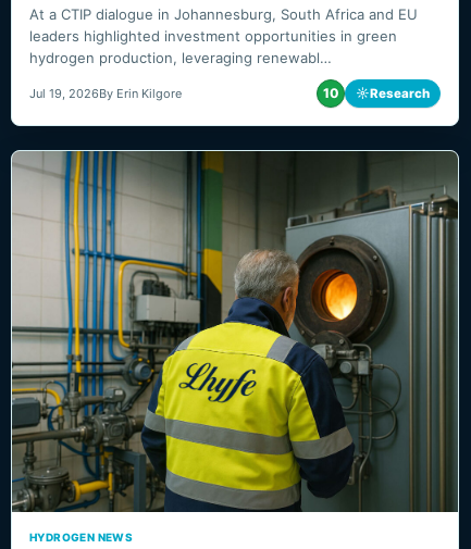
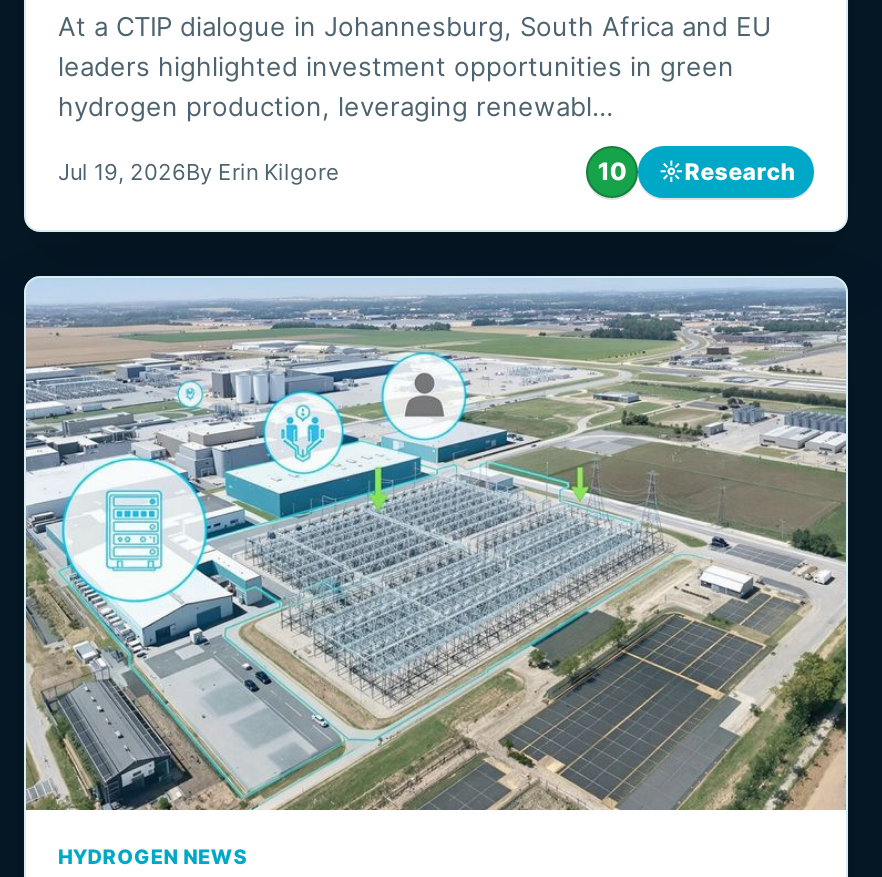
- [image]
+ [image]
